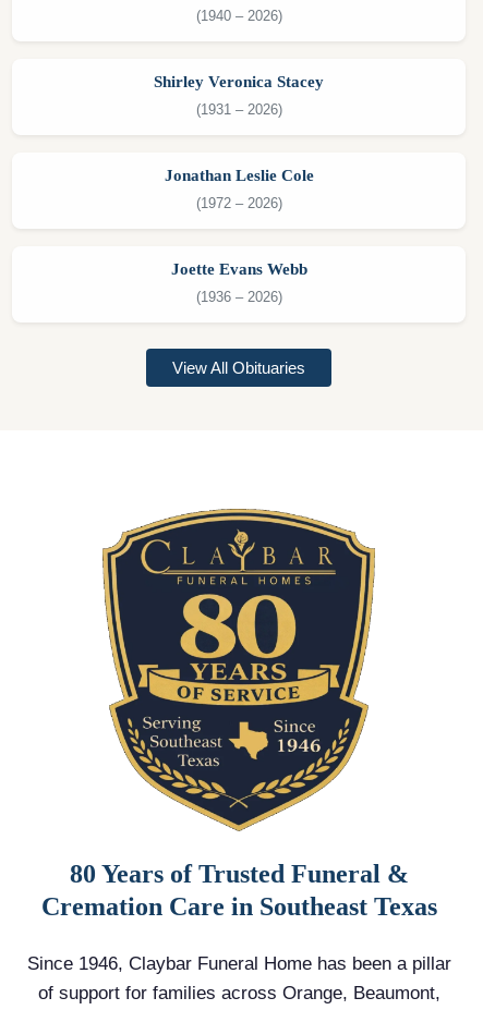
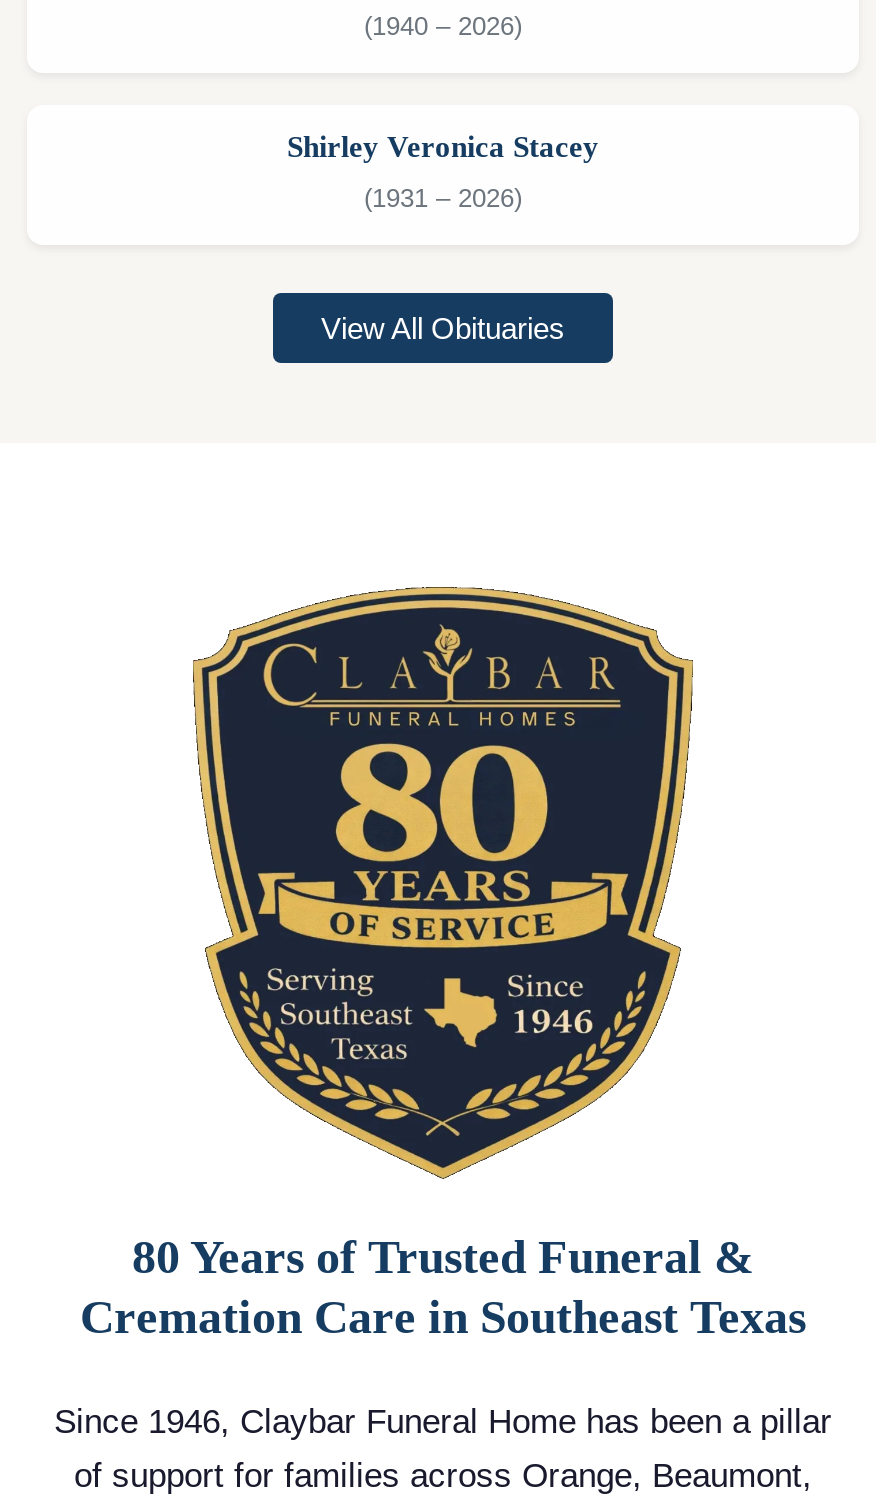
- Jonathan Leslie Cole
- (1972 – 2026)

- Joette Evans Webb
- (1936 – 2026)
